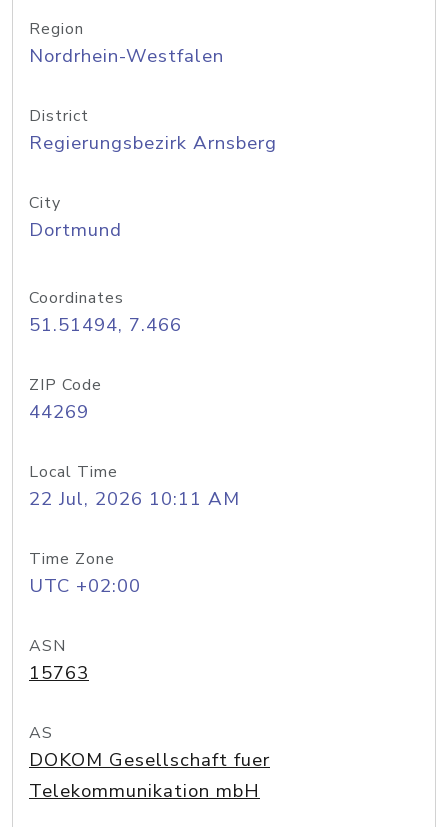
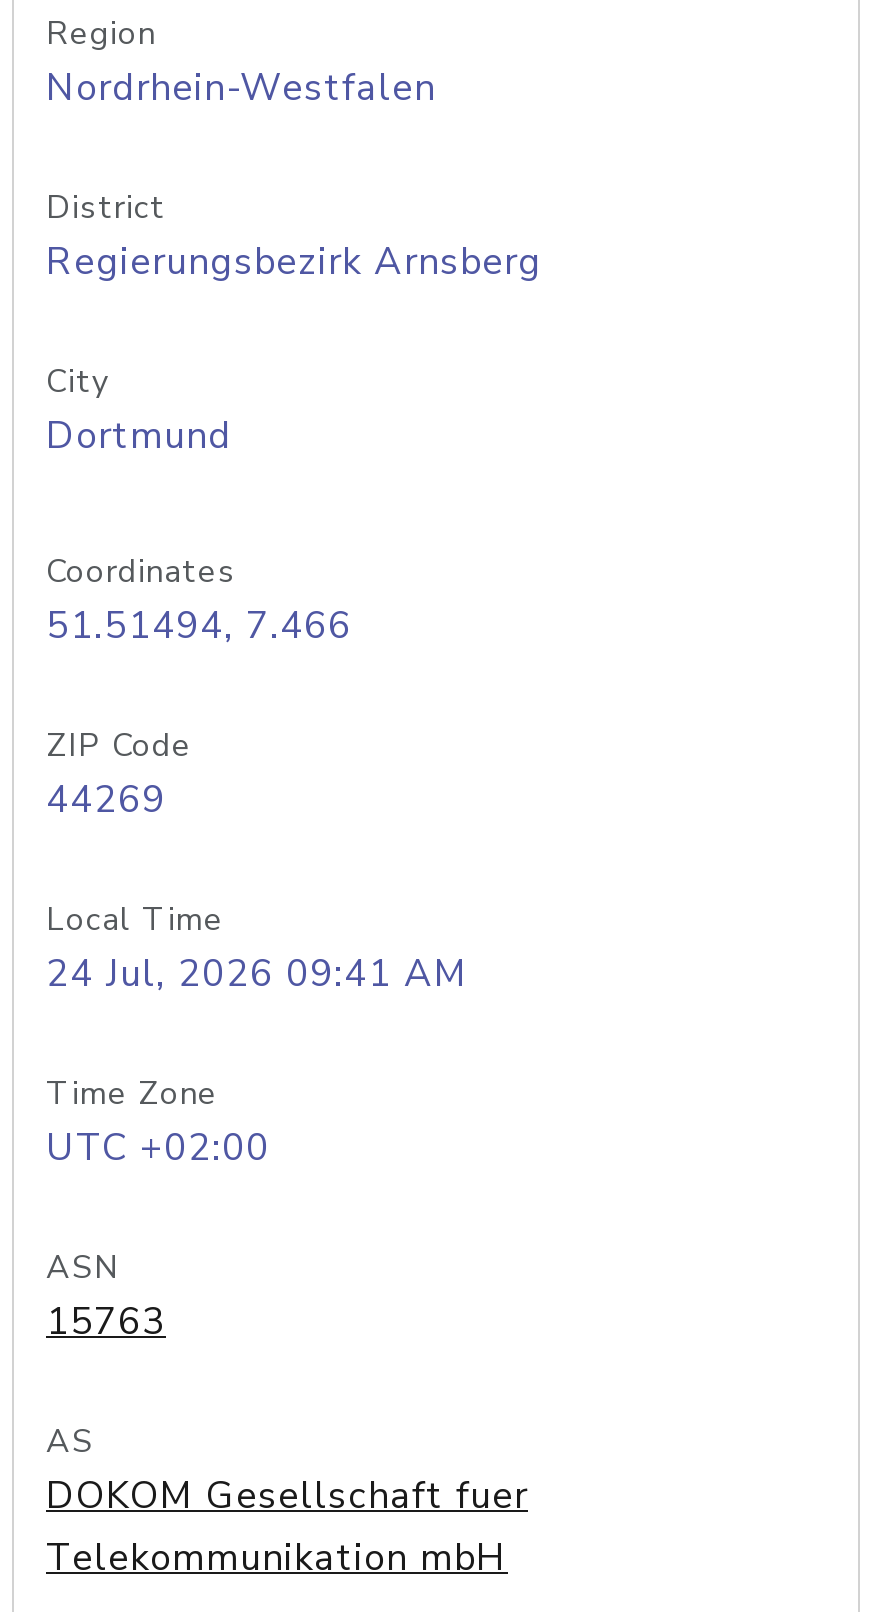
- 22 Jul, 2026 10:11 AM
+ 24 Jul, 2026 09:41 AM
